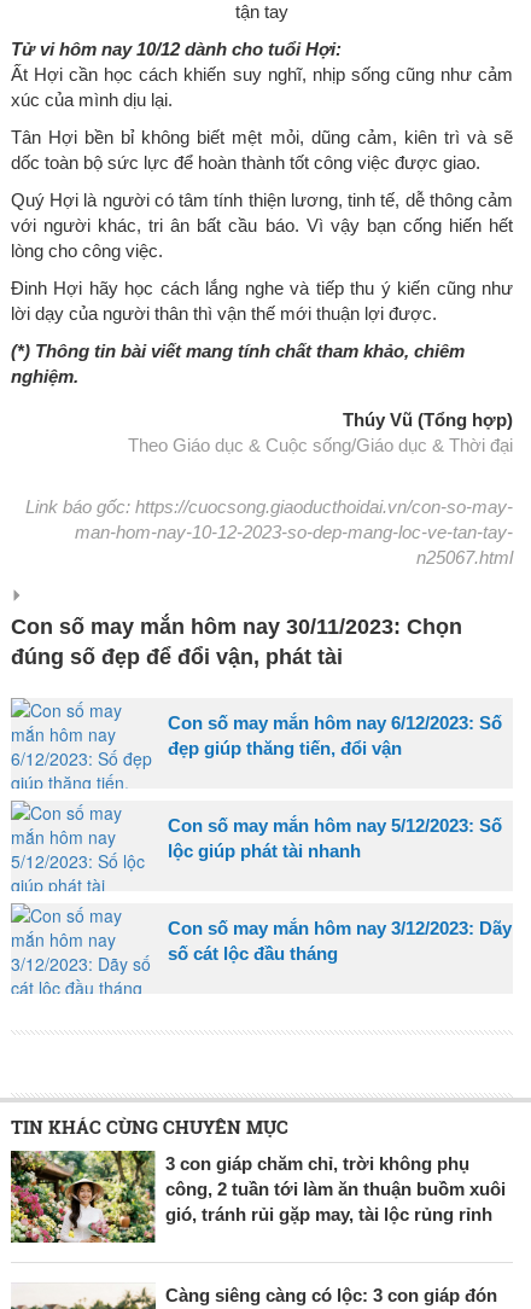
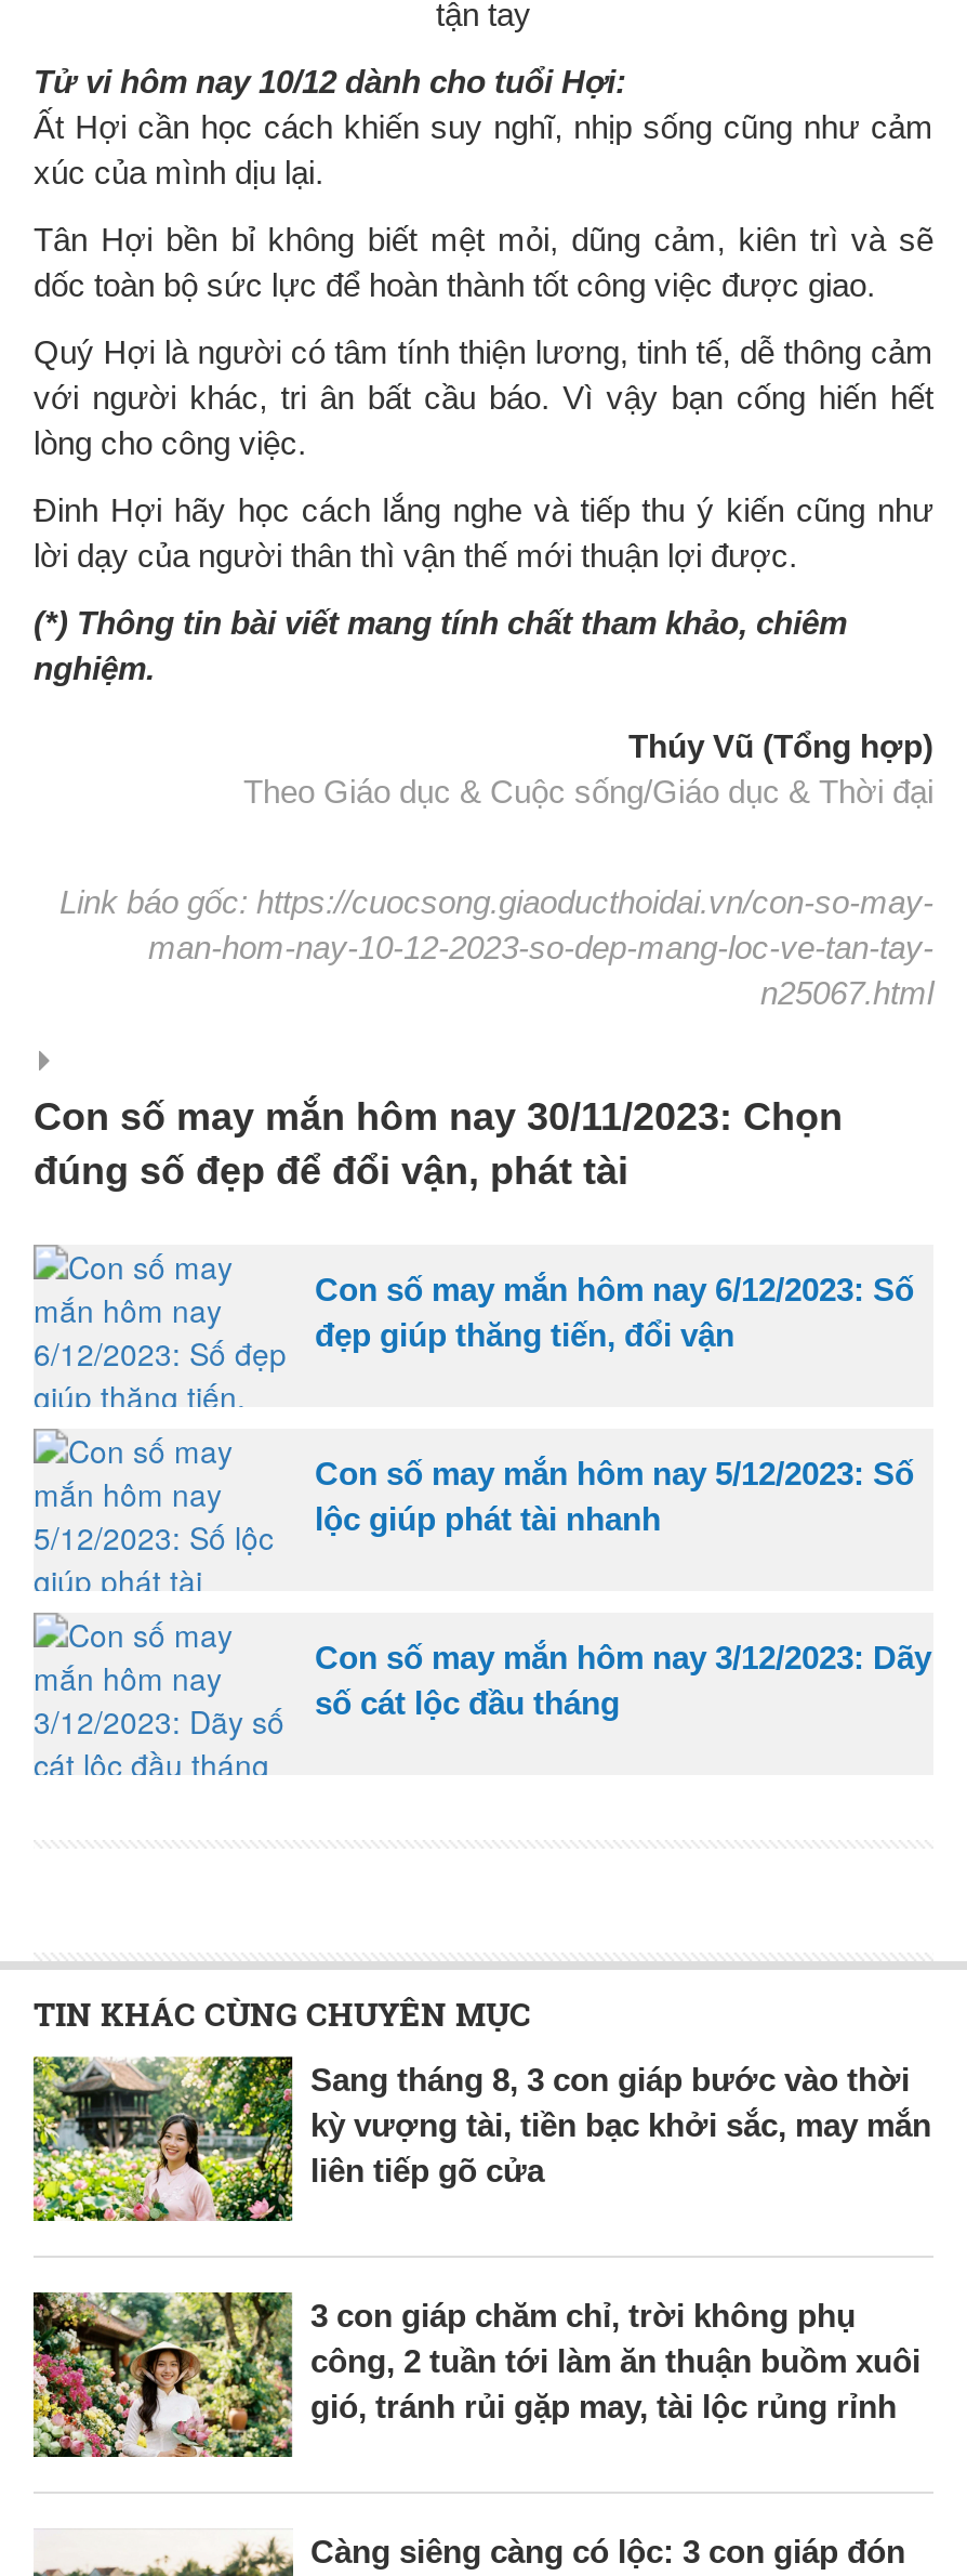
+ [image]
+ Sang tháng 8, 3 con giáp bước vào thời
+ kỳ vượng tài, tiền bạc khởi sắc, may mắn
+ liên tiếp gõ cửa
